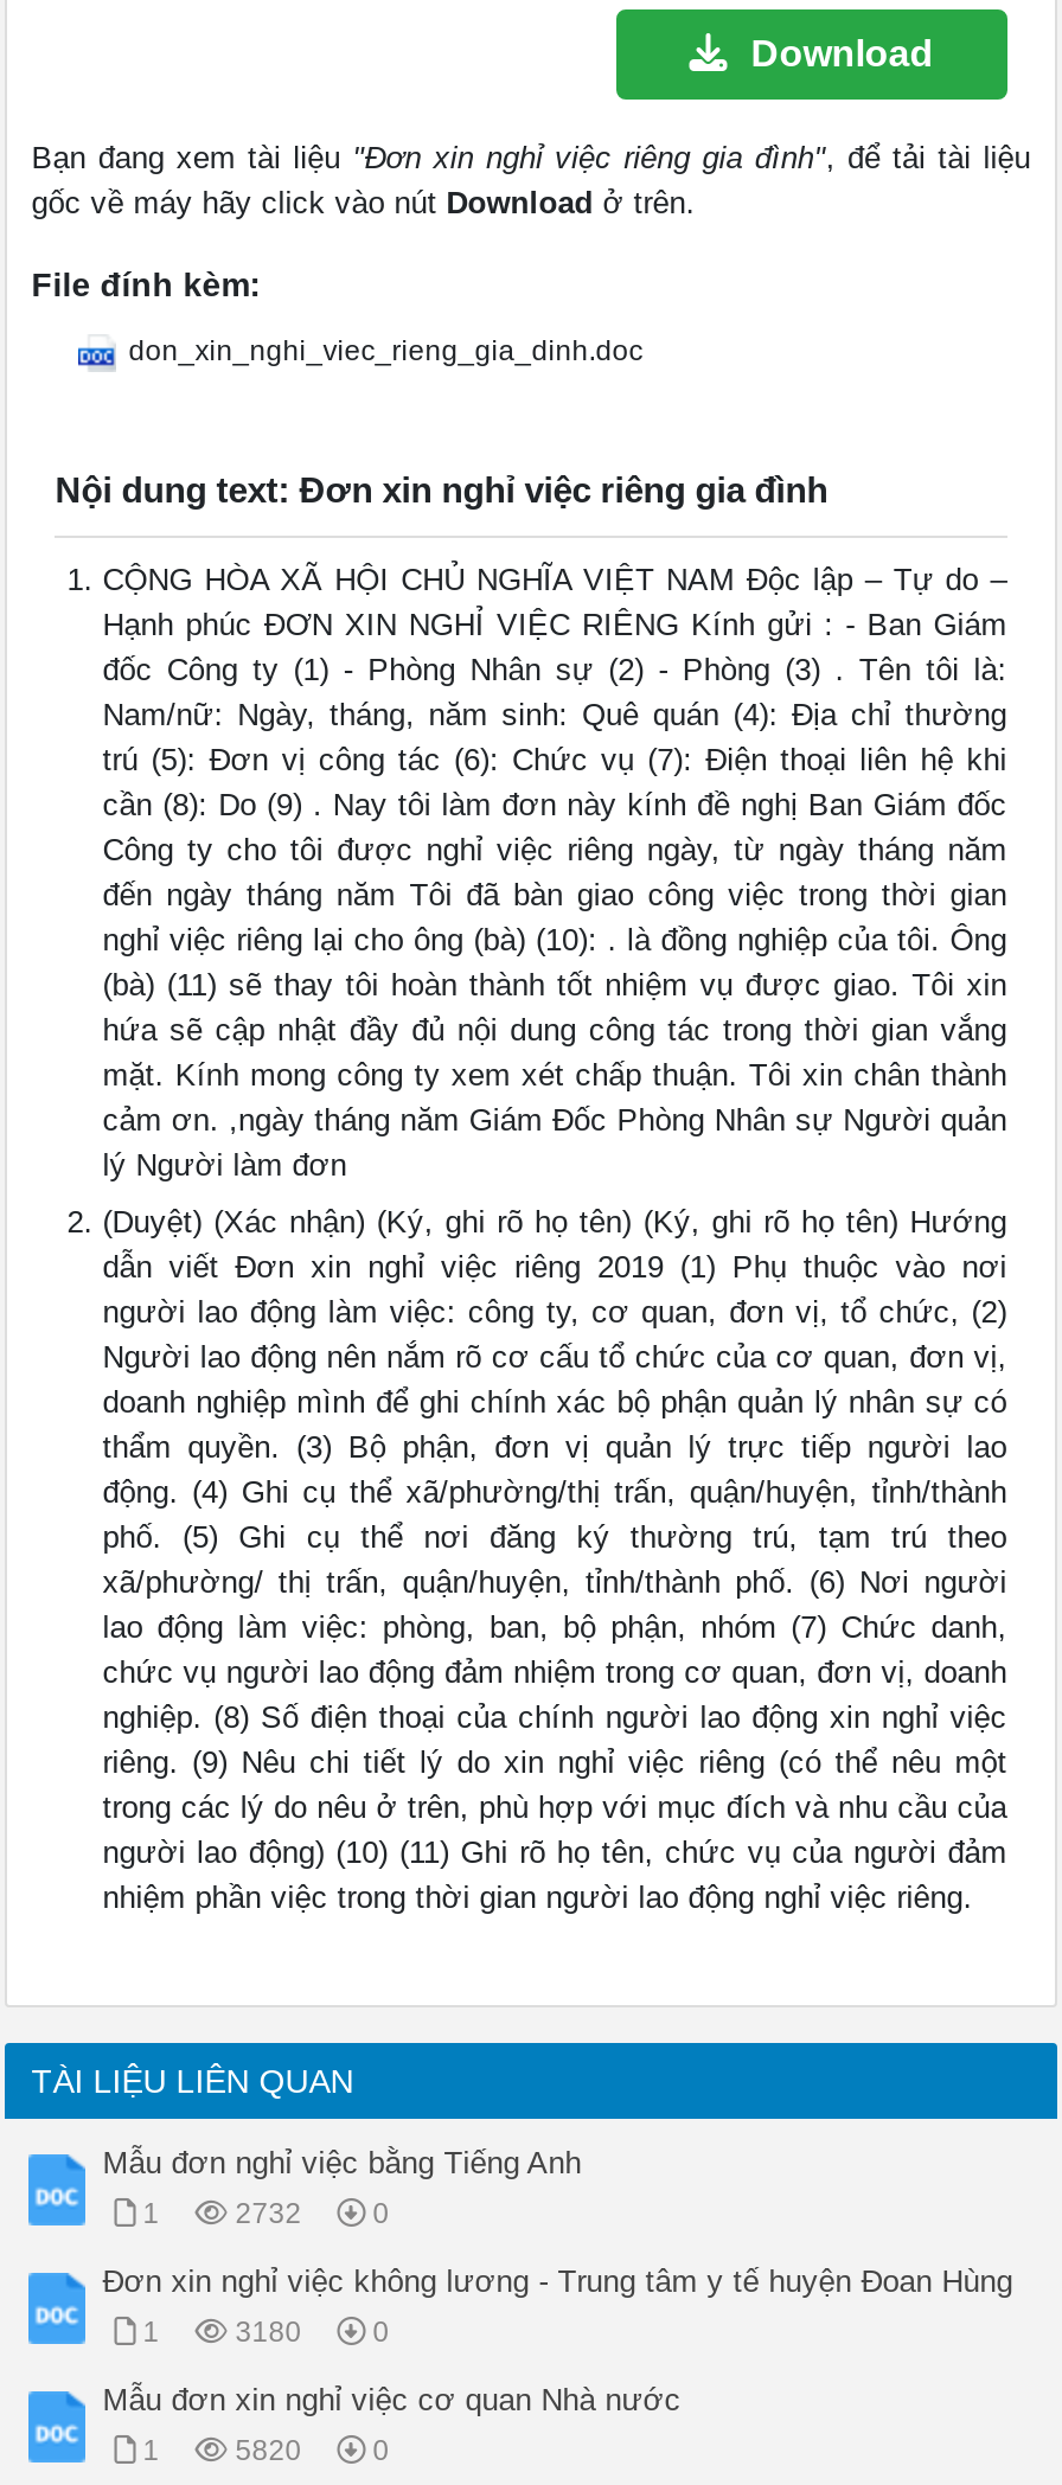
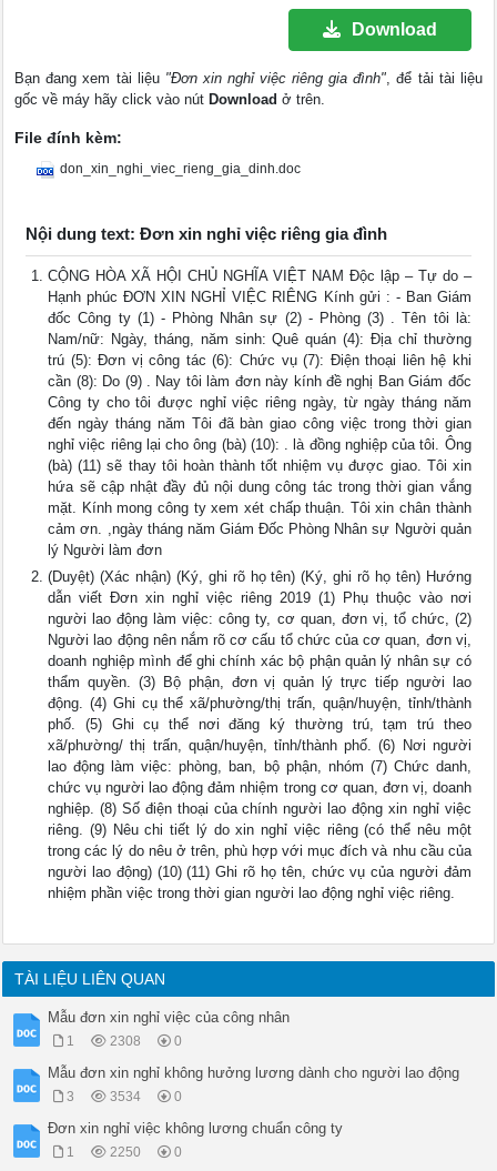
- Mẫu đơn nghỉ việc bằng Tiếng Anh
+ Mẫu đơn xin nghỉ việc của công nhân

- 2732
+ 2308

- Đơn xin nghỉ việc không lương - Trung tâm y tế huyện Đoan Hùng
+ Mẫu đơn xin nghỉ không hưởng lương dành cho người lao động

- 1
- 3180
+ 3
+ 3534

- Mẫu đơn xin nghỉ việc cơ quan Nhà nước
+ Đơn xin nghỉ việc không lương chuẩn công ty

- 5820
+ 2250
